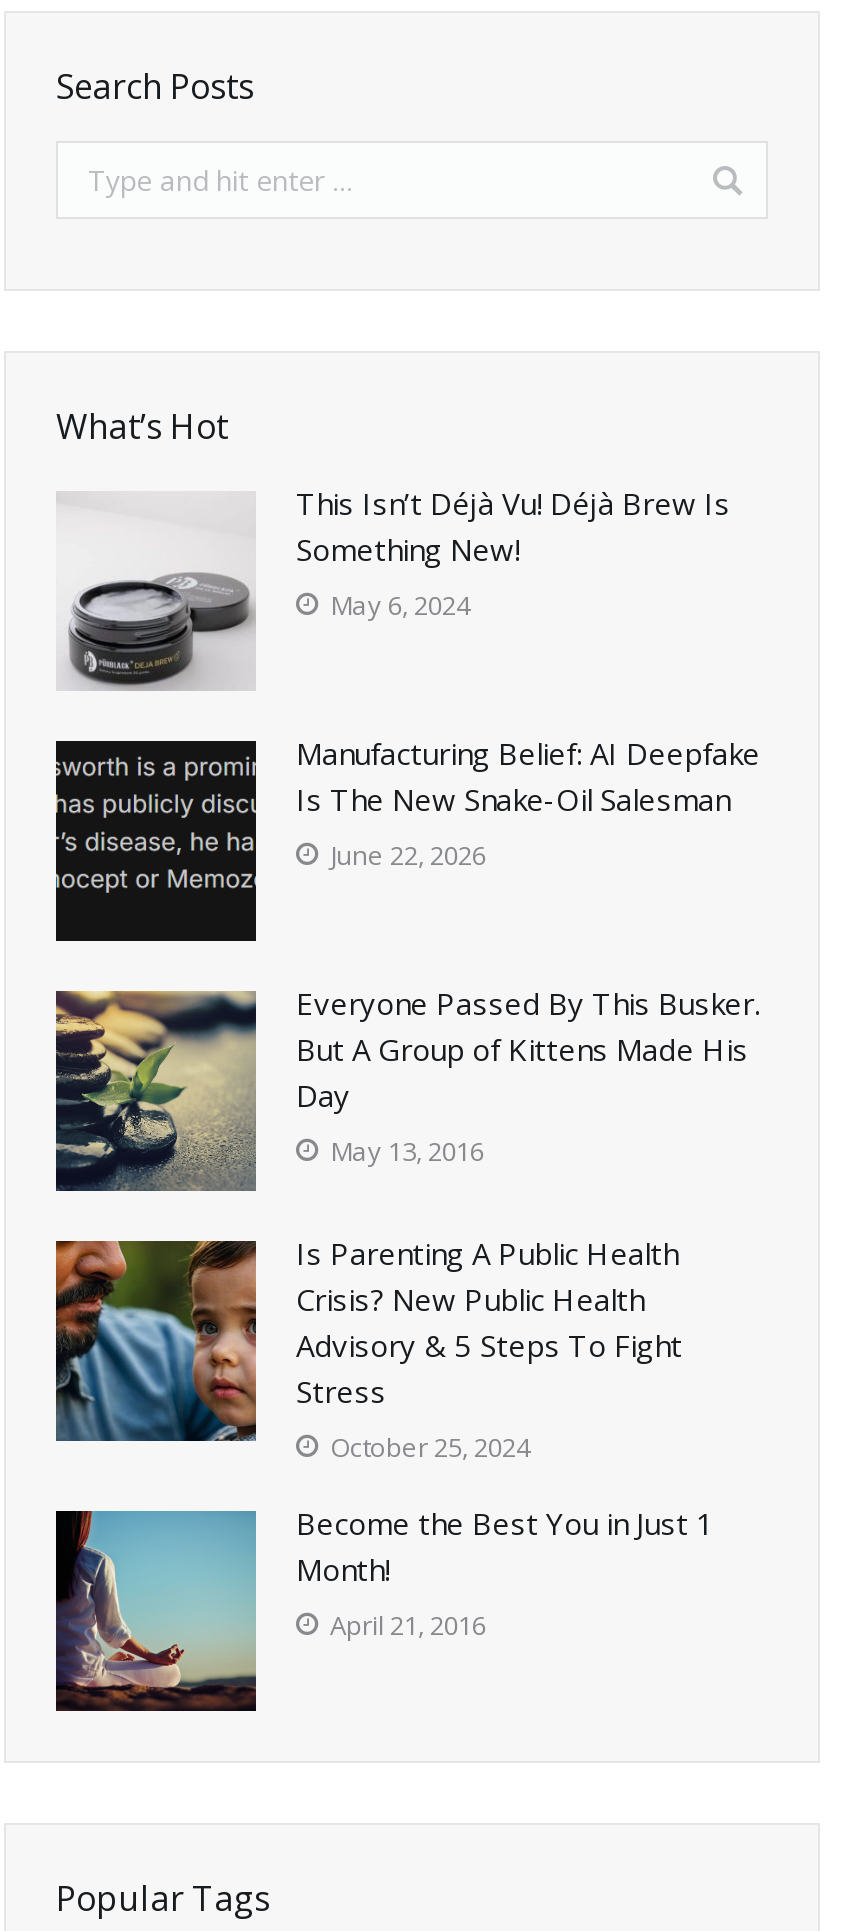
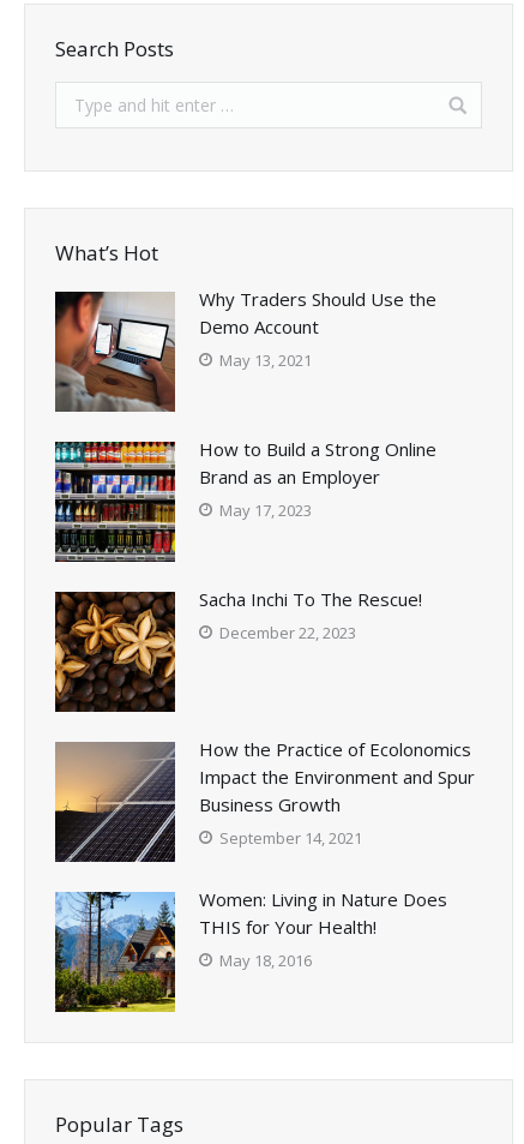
- [image]
- This Isn’t Déjà Vu! Déjà Brew Is
- Something New!
- May 6, 2024
+ [image]
+ Why Traders Should Use the
+ Demo Account
+ May 13, 2021

- [image]
- Manufacturing Belief: AI Deepfake
- Is The New Snake-Oil Salesman
- June 22, 2026
+ [image]
+ How to Build a Strong Online
+ Brand as an Employer
+ May 17, 2023

- [image]
- Everyone Passed By This Busker.
- But A Group of Kittens Made His
- Day
- May 13, 2016
+ [image]
+ Sacha Inchi To The Rescue!
+ December 22, 2023

- [image]
- Is Parenting A Public Health
- Crisis? New Public Health
- Advisory & 5 Steps To Fight
- Stress
- October 25, 2024
+ [image]
+ How the Practice of Ecolonomics
+ Impact the Environment and Spur
+ Business Growth
+ September 14, 2021

- [image]
- Become the Best You in Just 1
- Month!
- April 21, 2016
+ [image]
+ Women: Living in Nature Does
+ THIS for Your Health!
+ May 18, 2016
